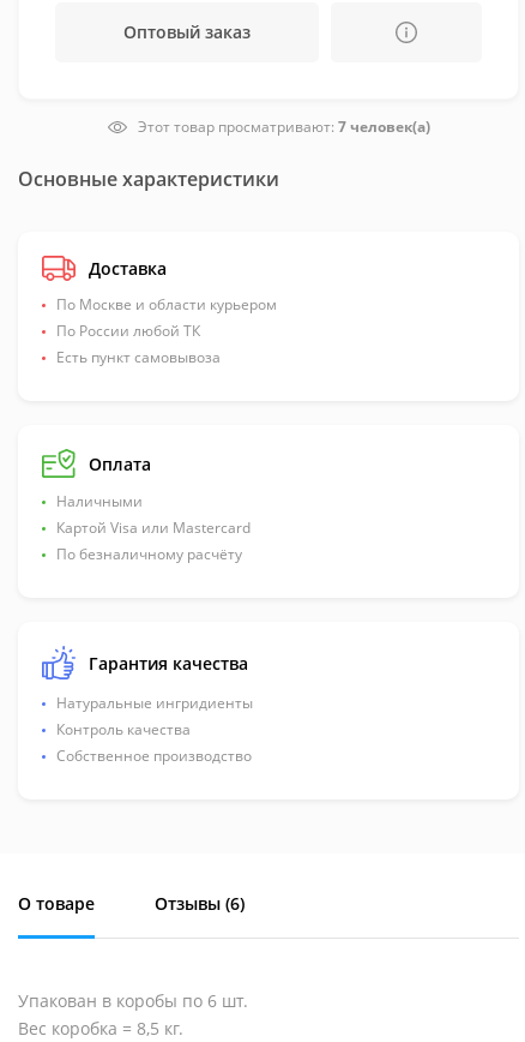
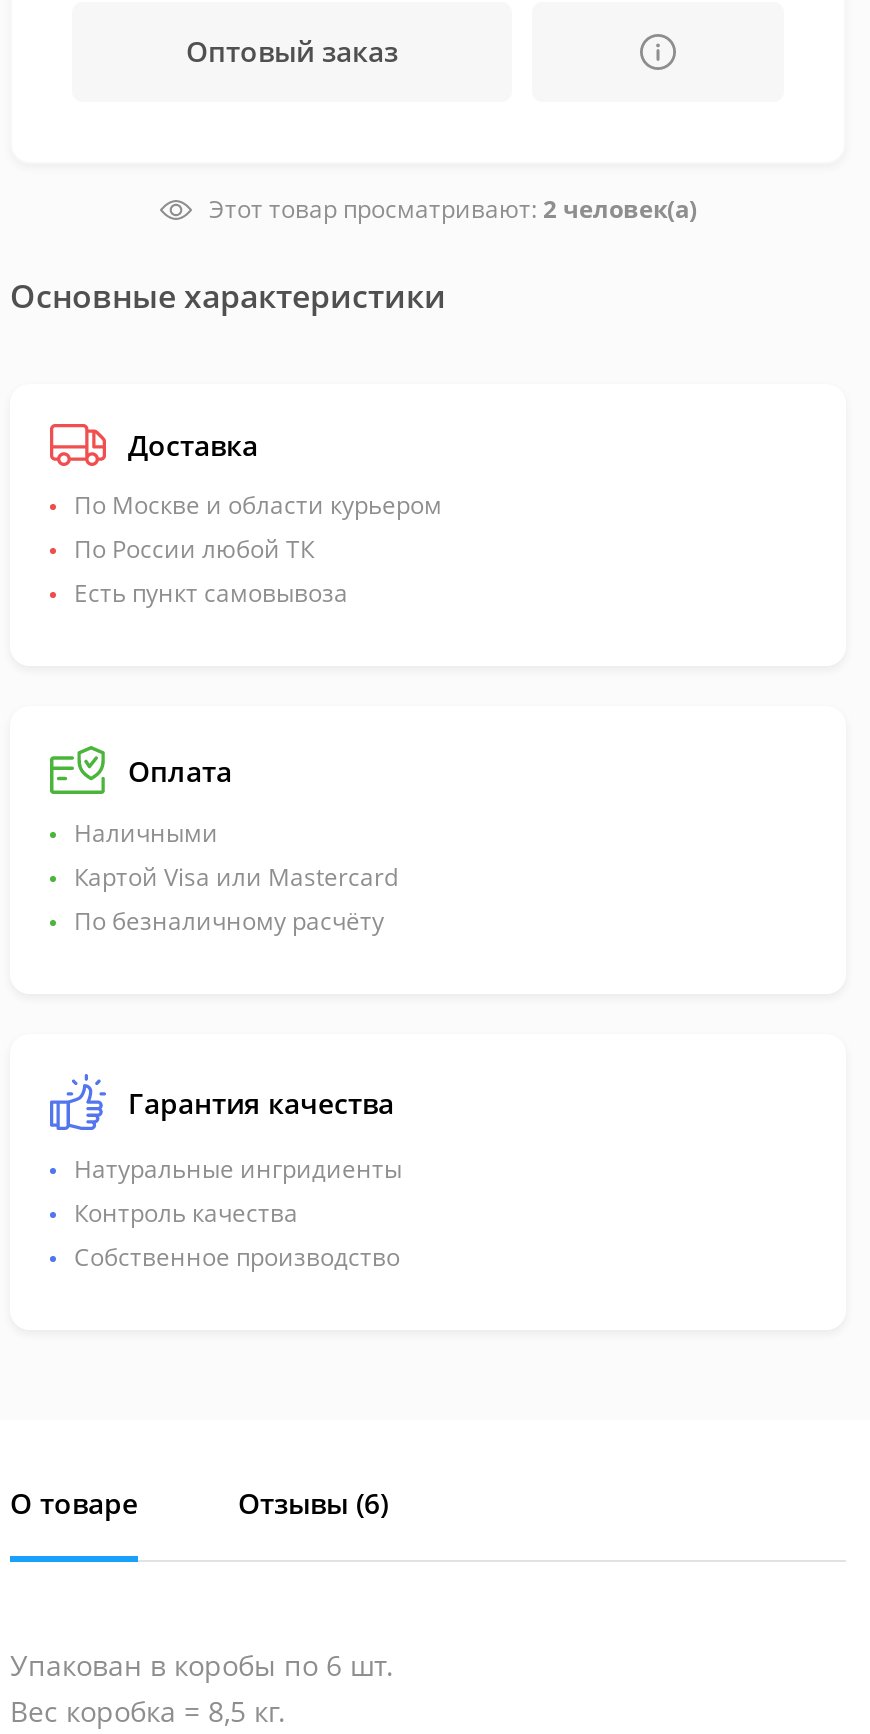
- Этот товар просматривают: 7 человек(а)
+ Этот товар просматривают: 2 человек(а)
